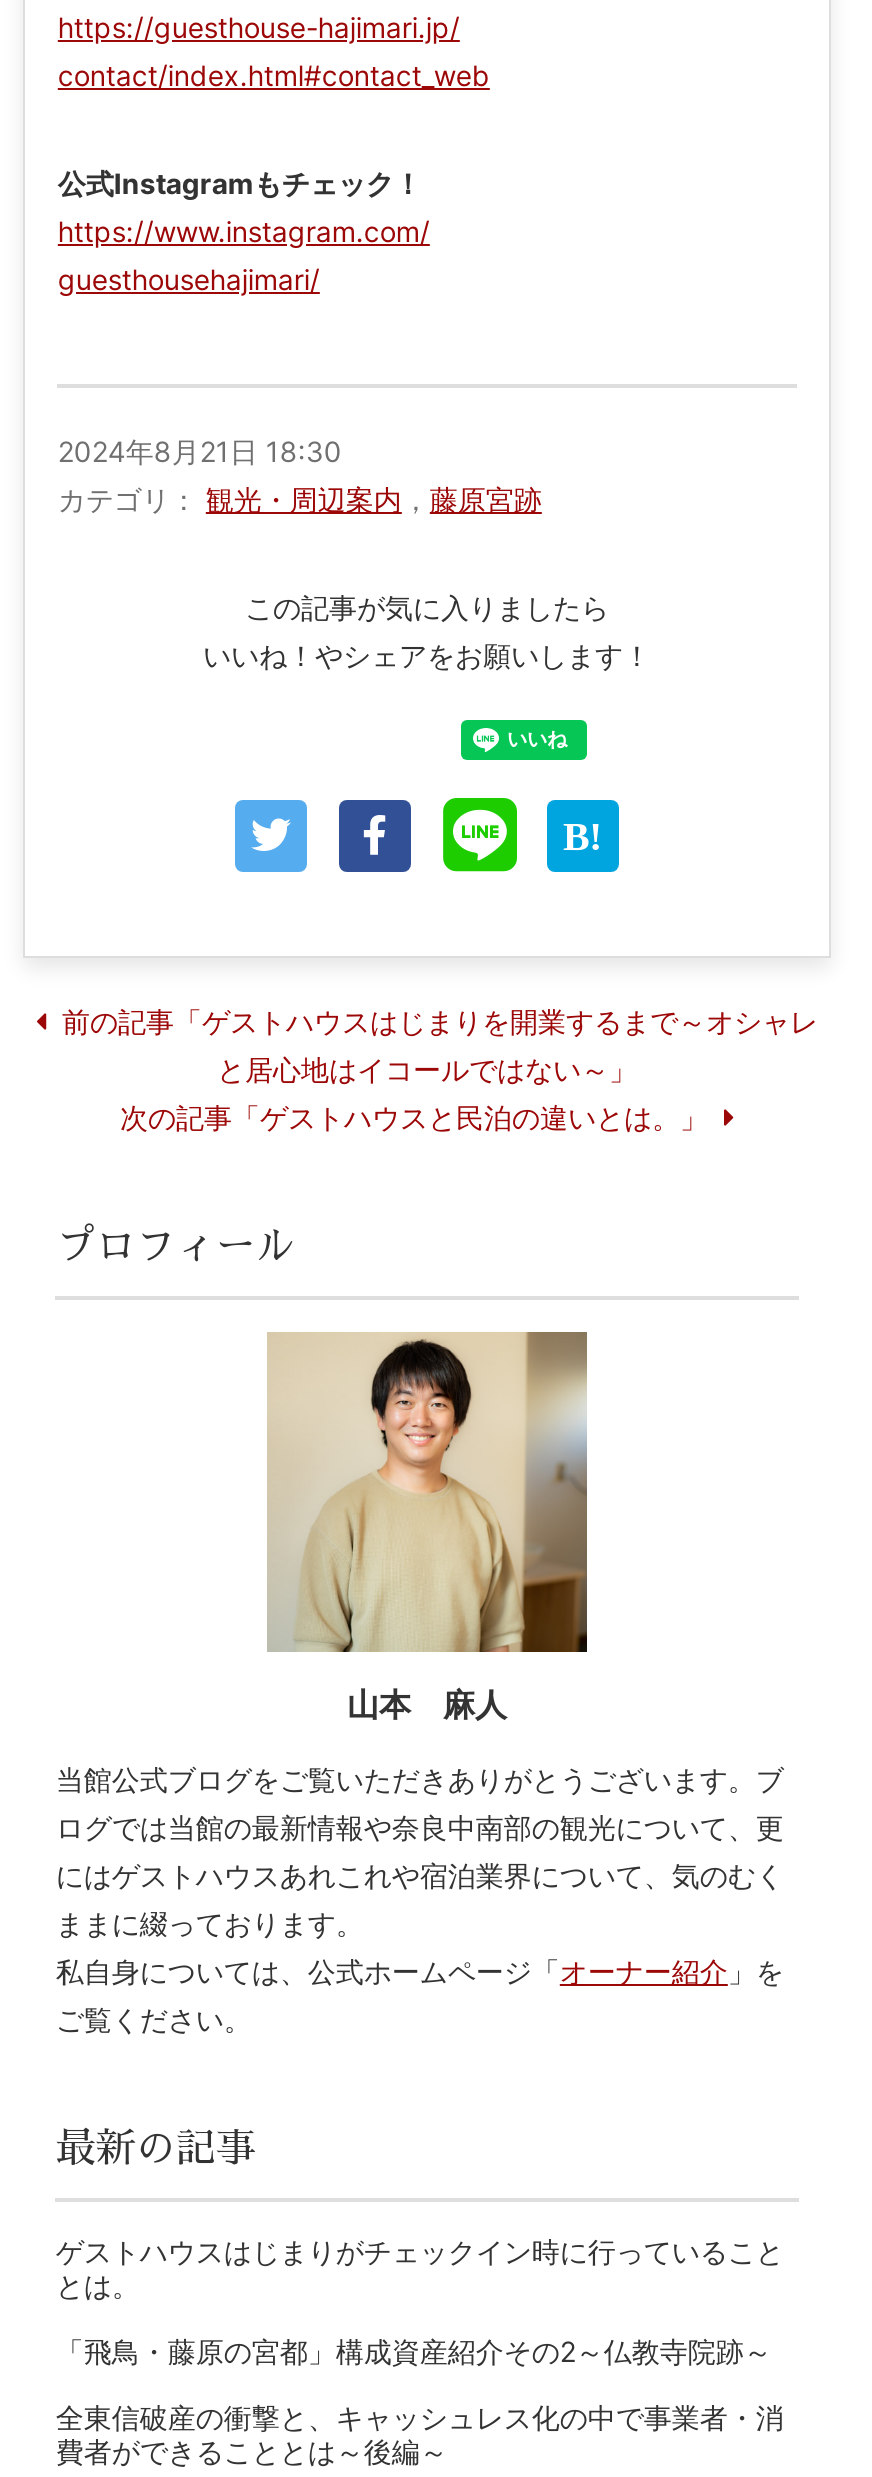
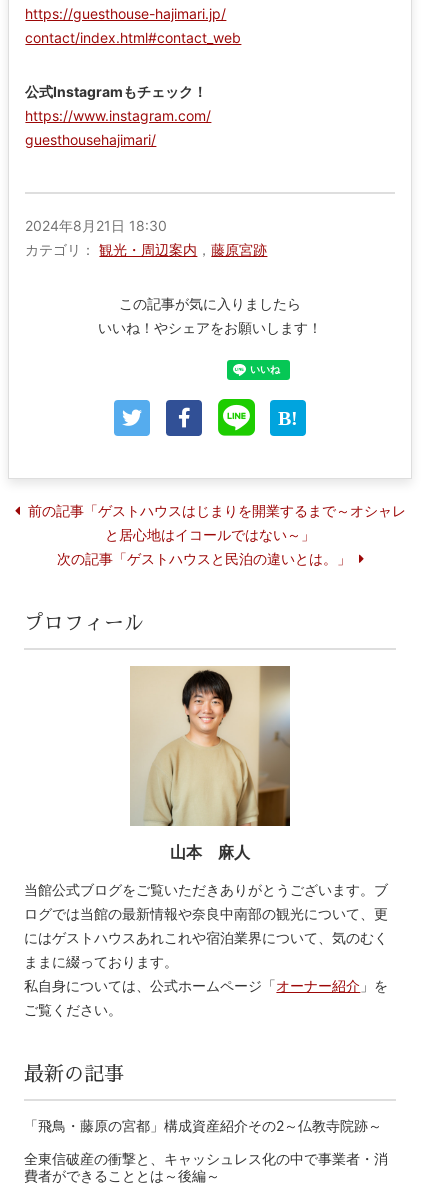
- ゲストハウスはじまりがチェックイン時に行っていること
- とは。
